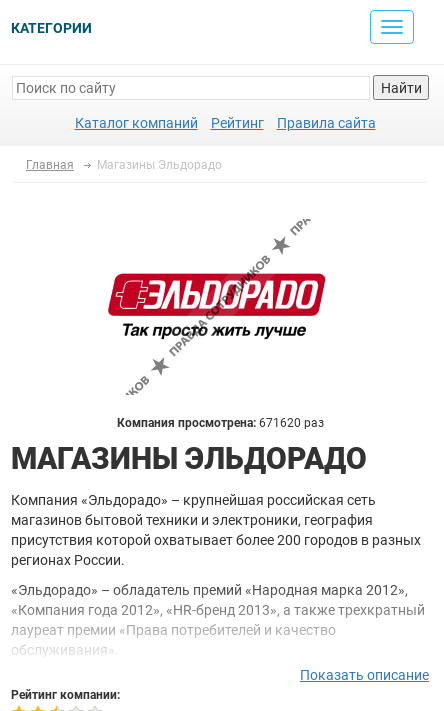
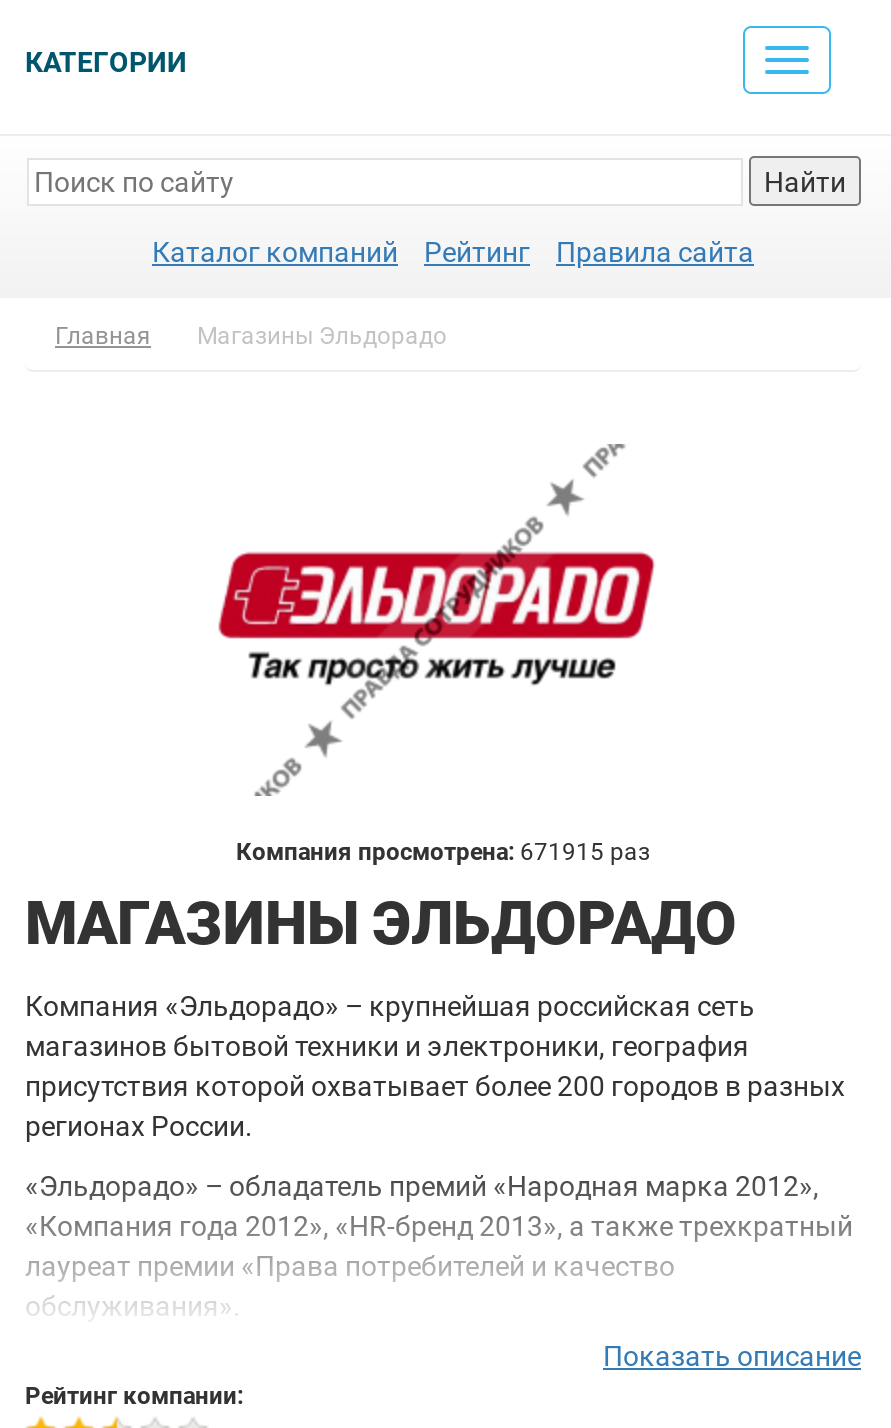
- Компания просмотрена: 671620 раз
+ Компания просмотрена: 671915 раз
